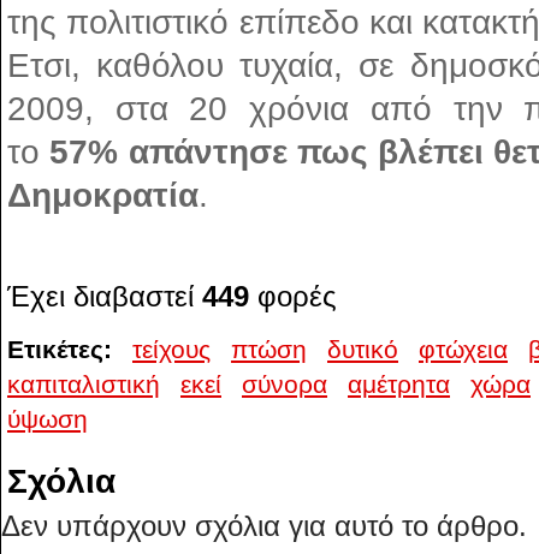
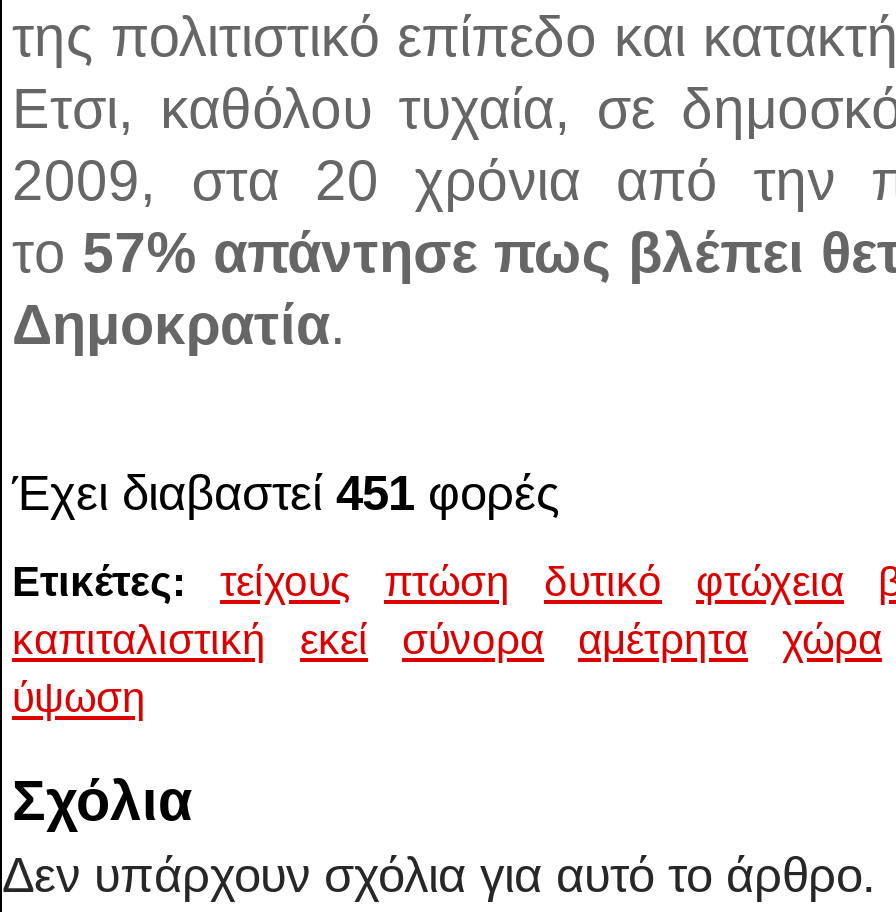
- Έχει διαβαστεί 449 φορές
+ Έχει διαβαστεί 451 φορές
